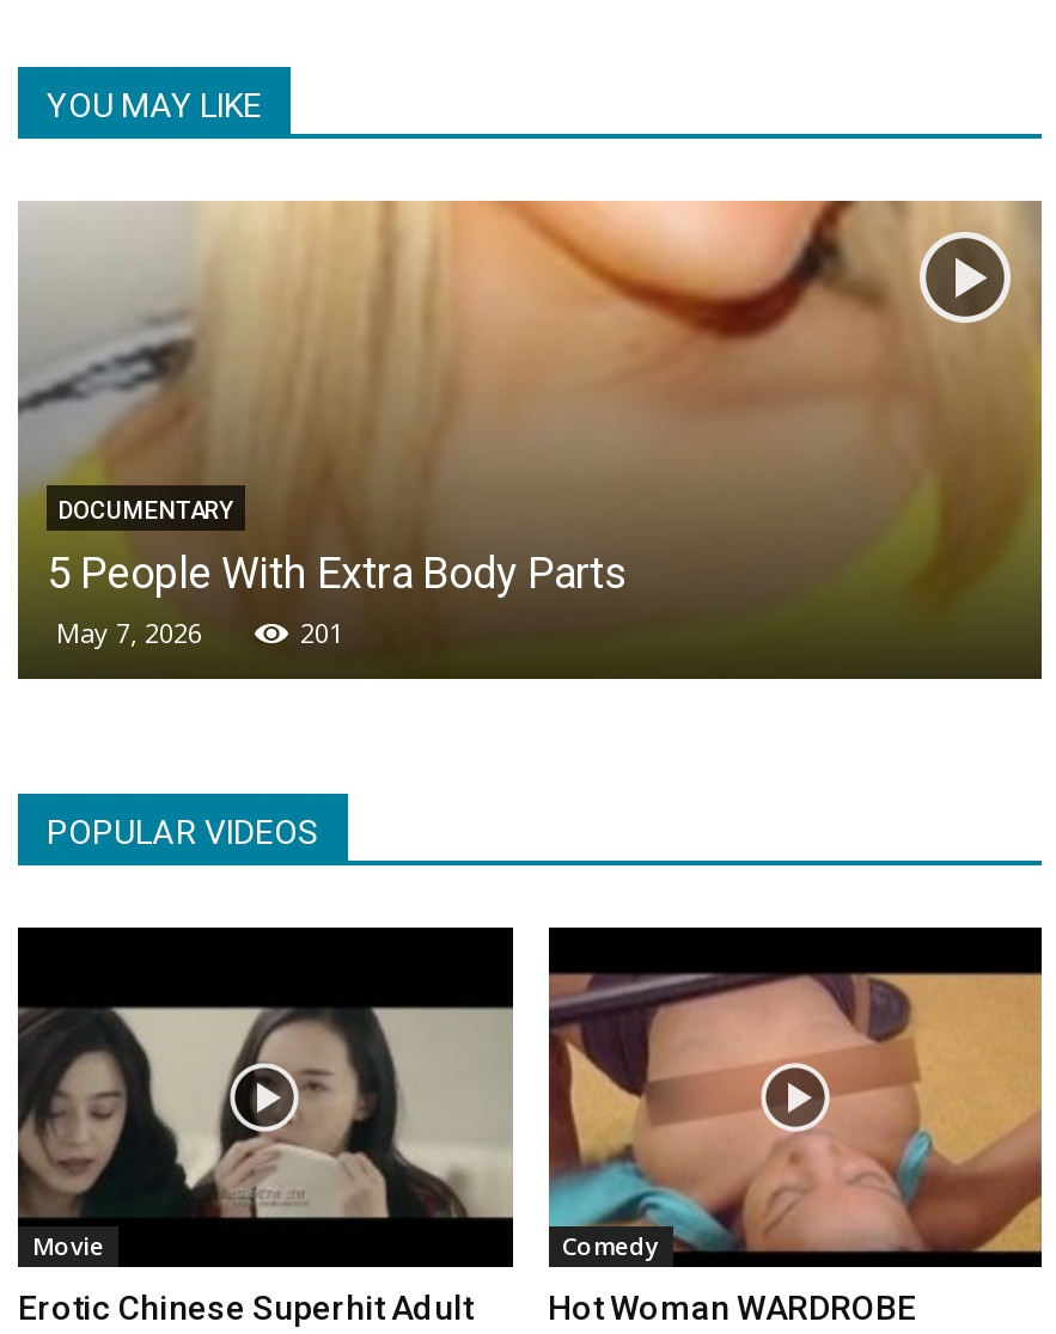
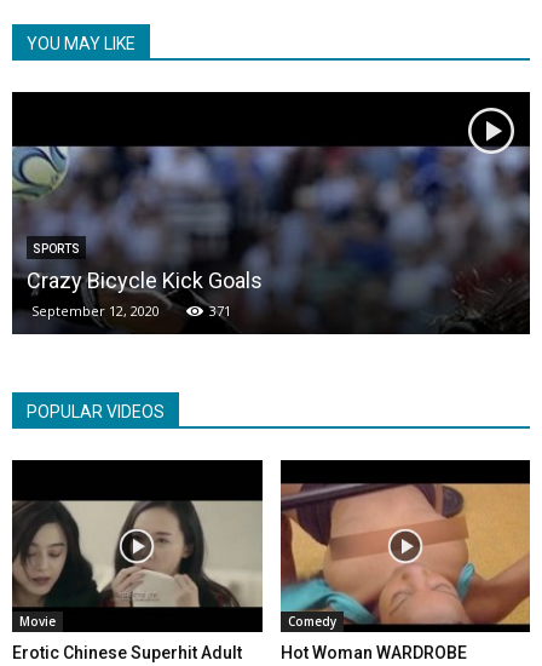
- [image]
- DOCUMENTARY
+ [image]
+ SPORTS

- 5 People With Extra Body Parts
- May 7, 2026
- 201
+ Crazy Bicycle Kick Goals
+ September 12, 2020
+ 371
